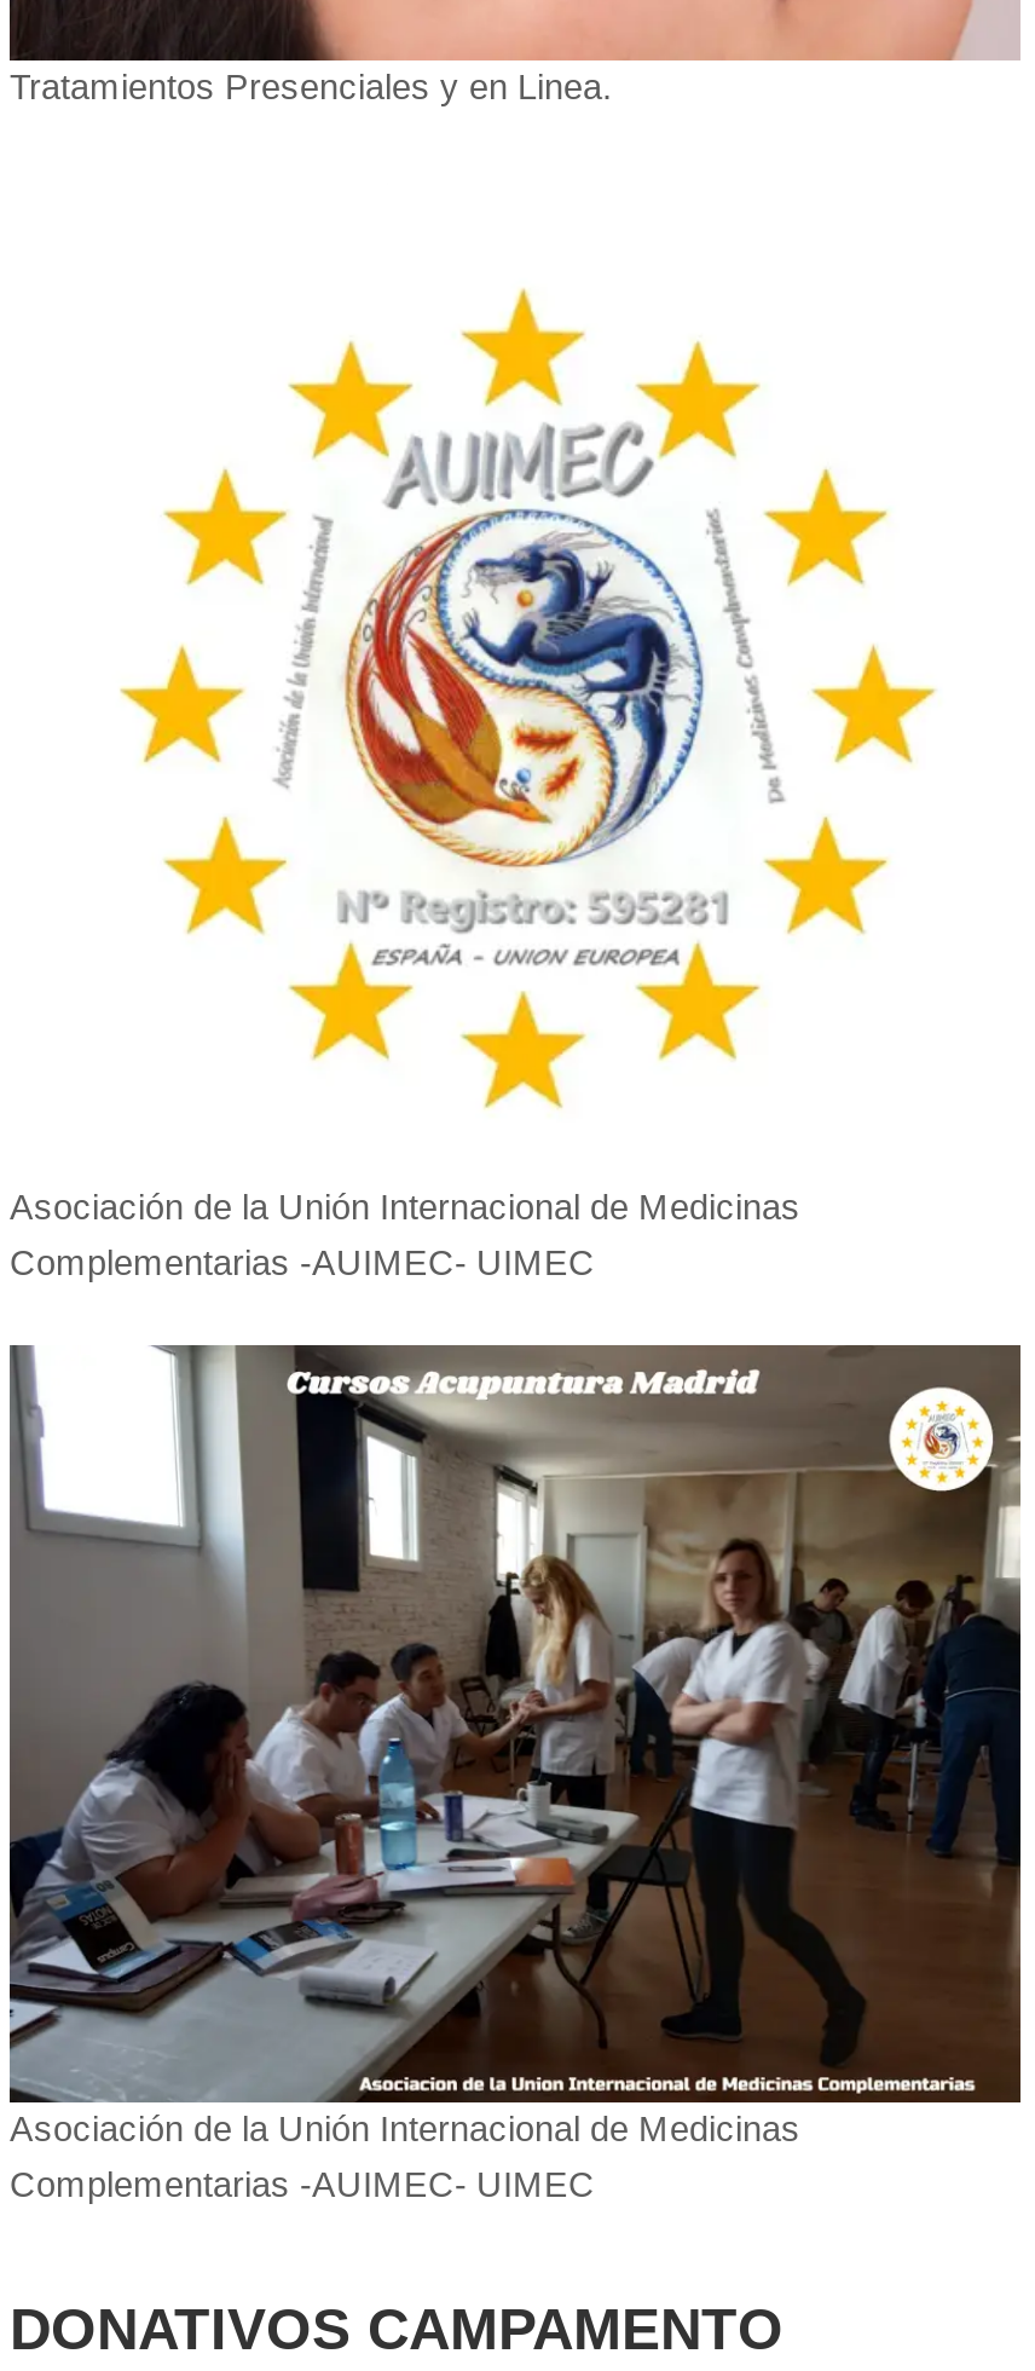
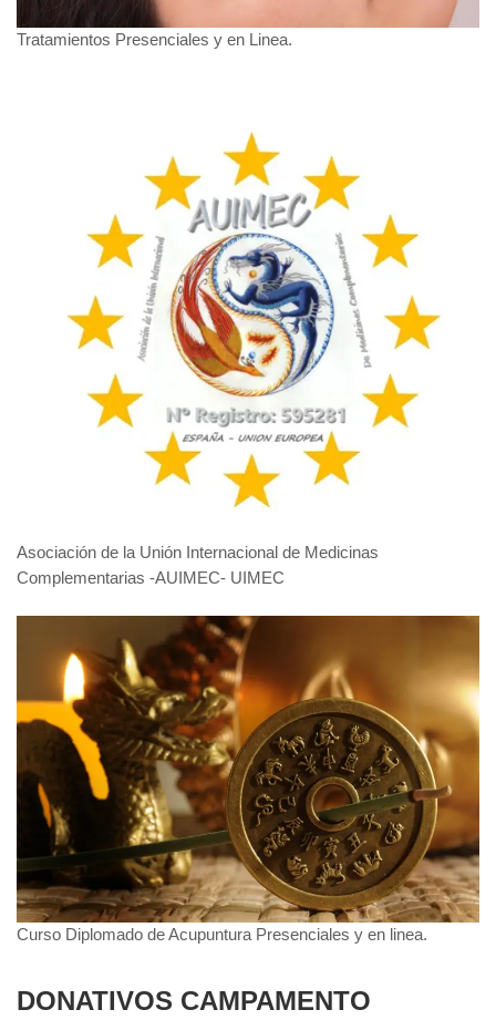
- [image]
- Asociación de la Unión Internacional de Medicinas
- Complementarias -AUIMEC- UIMEC
+ [image]
+ Curso Diplomado de Acupuntura Presenciales y en linea.
